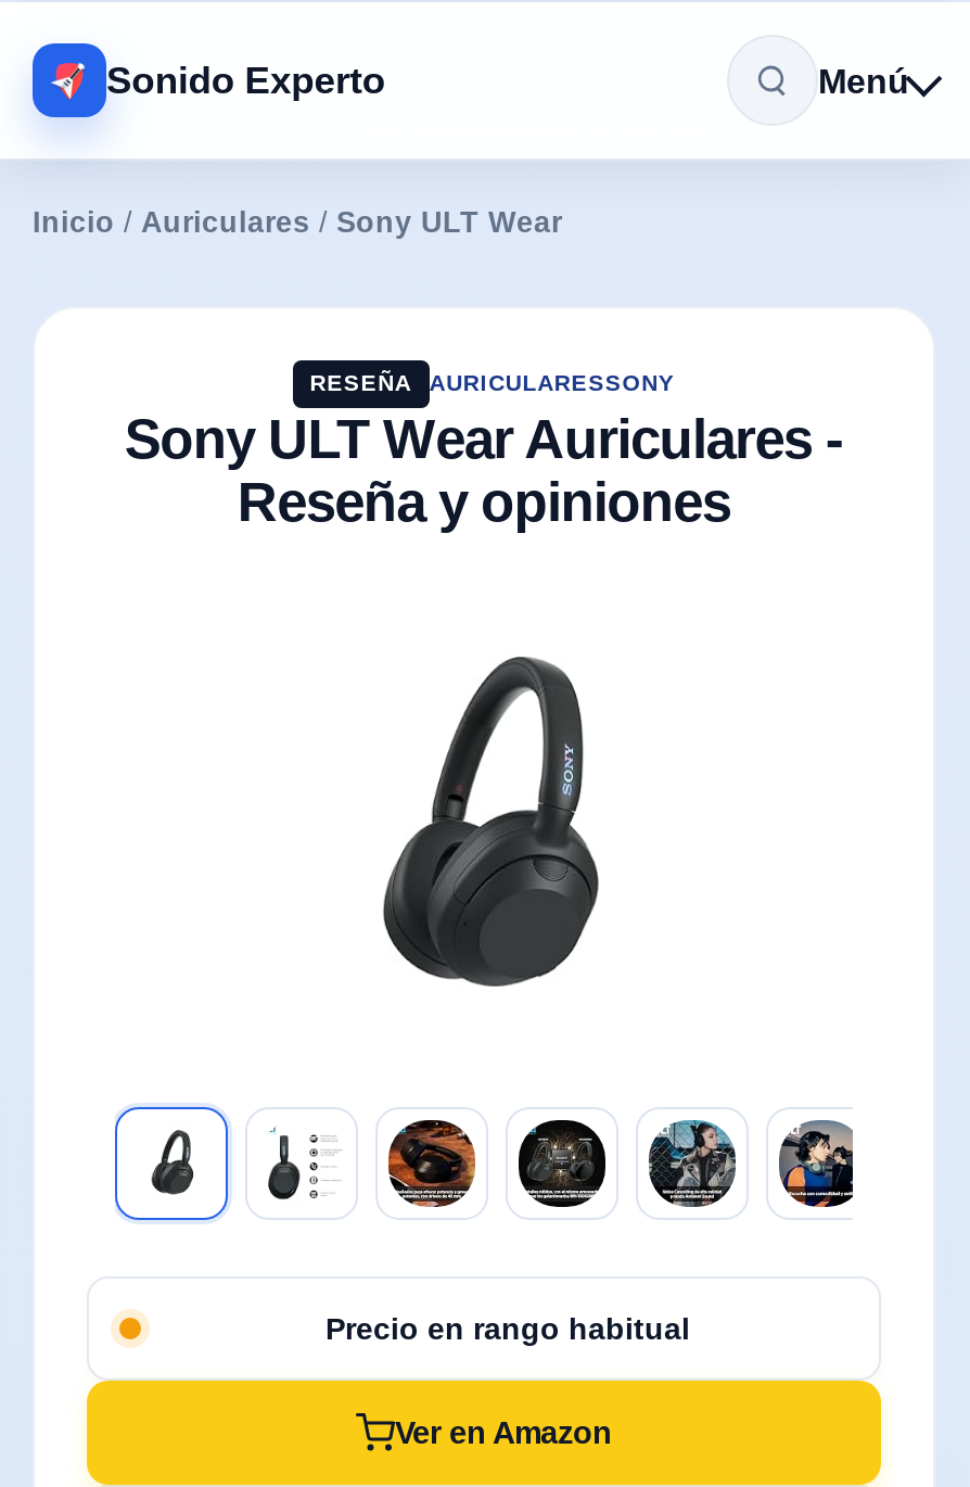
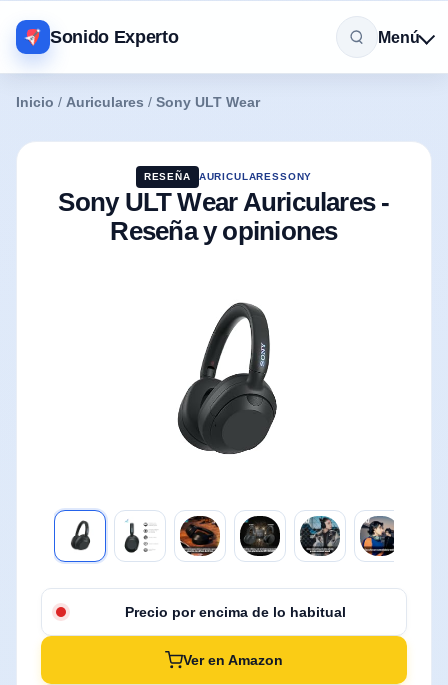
- Precio en rango habitual
+ Precio por encima de lo habitual
